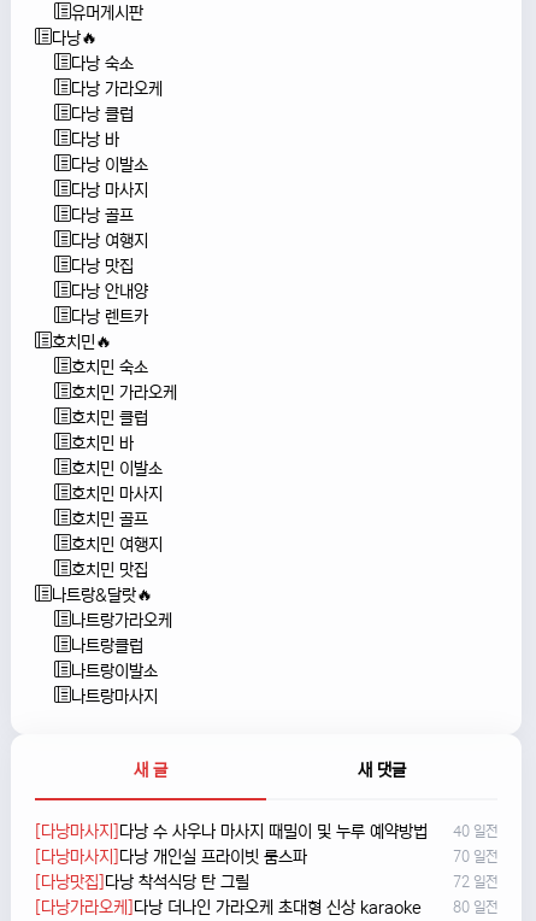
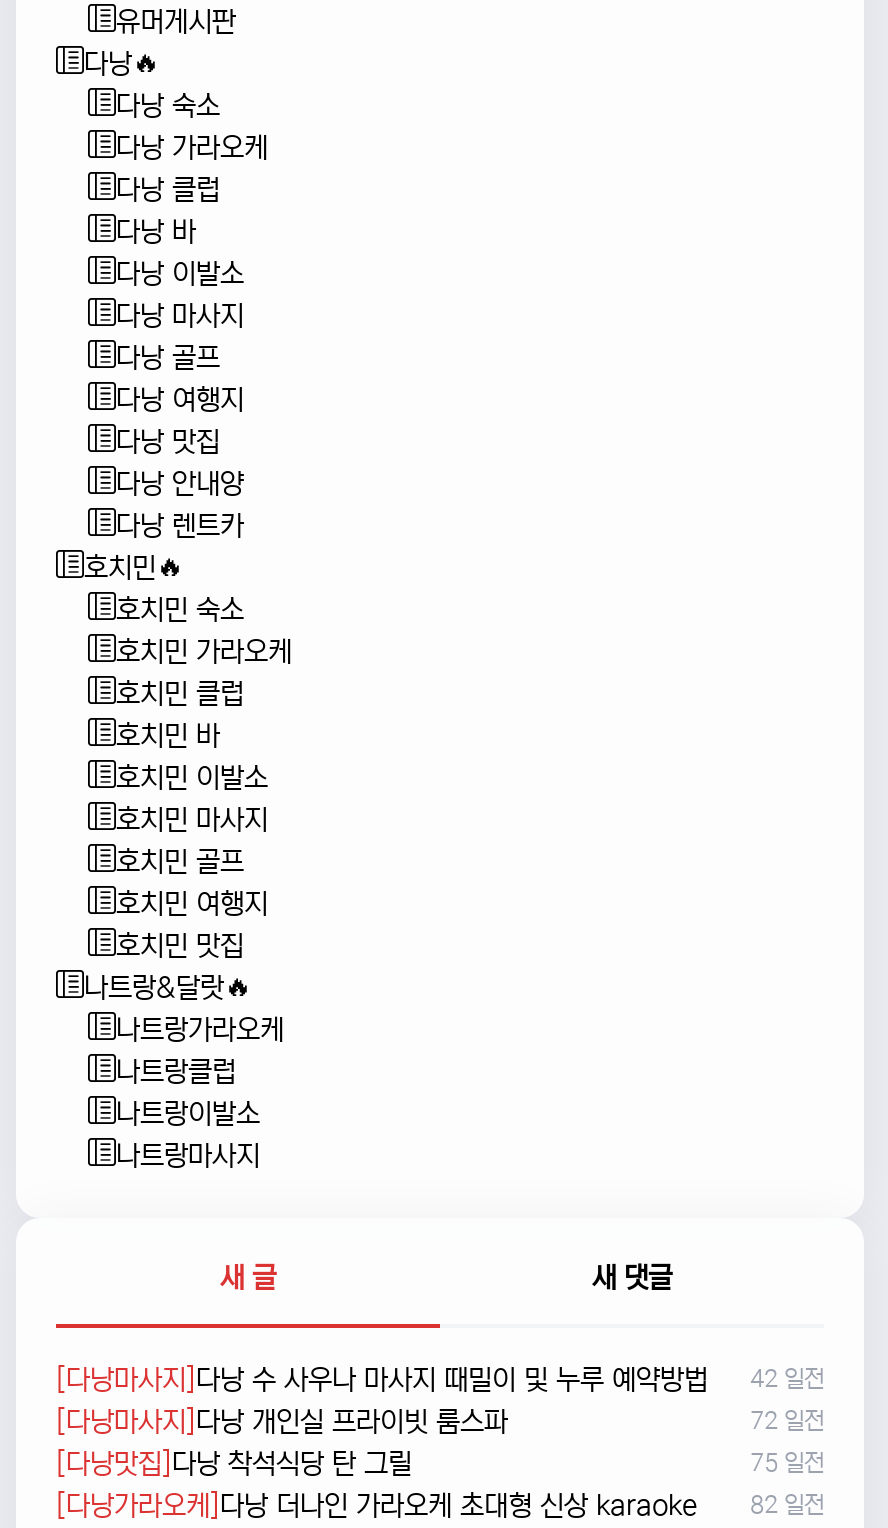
- [다낭마사지]다낭 수 사우나 마사지 때밀이 및 누루 예약방법 40 일전
+ [다낭마사지]다낭 수 사우나 마사지 때밀이 및 누루 예약방법 42 일전

- 70 일전
+ 72 일전

- 72 일전
+ 75 일전

- [다낭가라오케]다낭 더나인 가라오케 초대형 신상 karaoke 80 일전
+ [다낭가라오케]다낭 더나인 가라오케 초대형 신상 karaoke 82 일전
